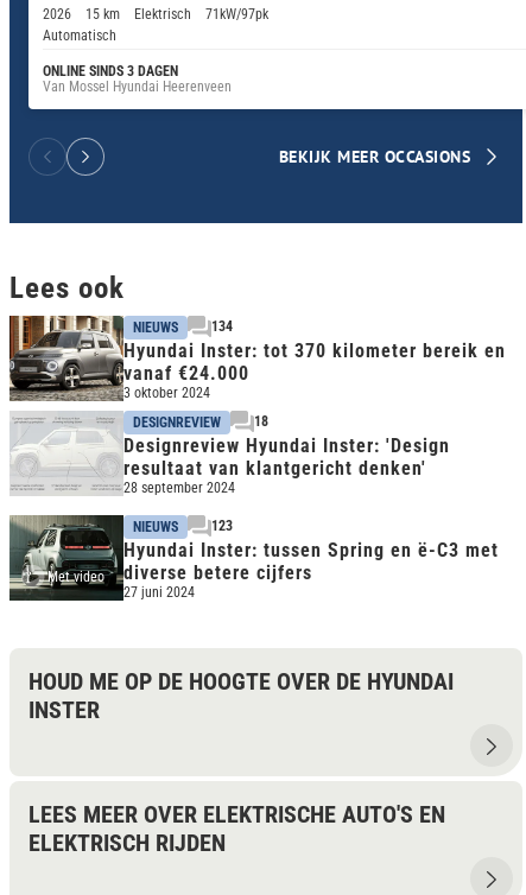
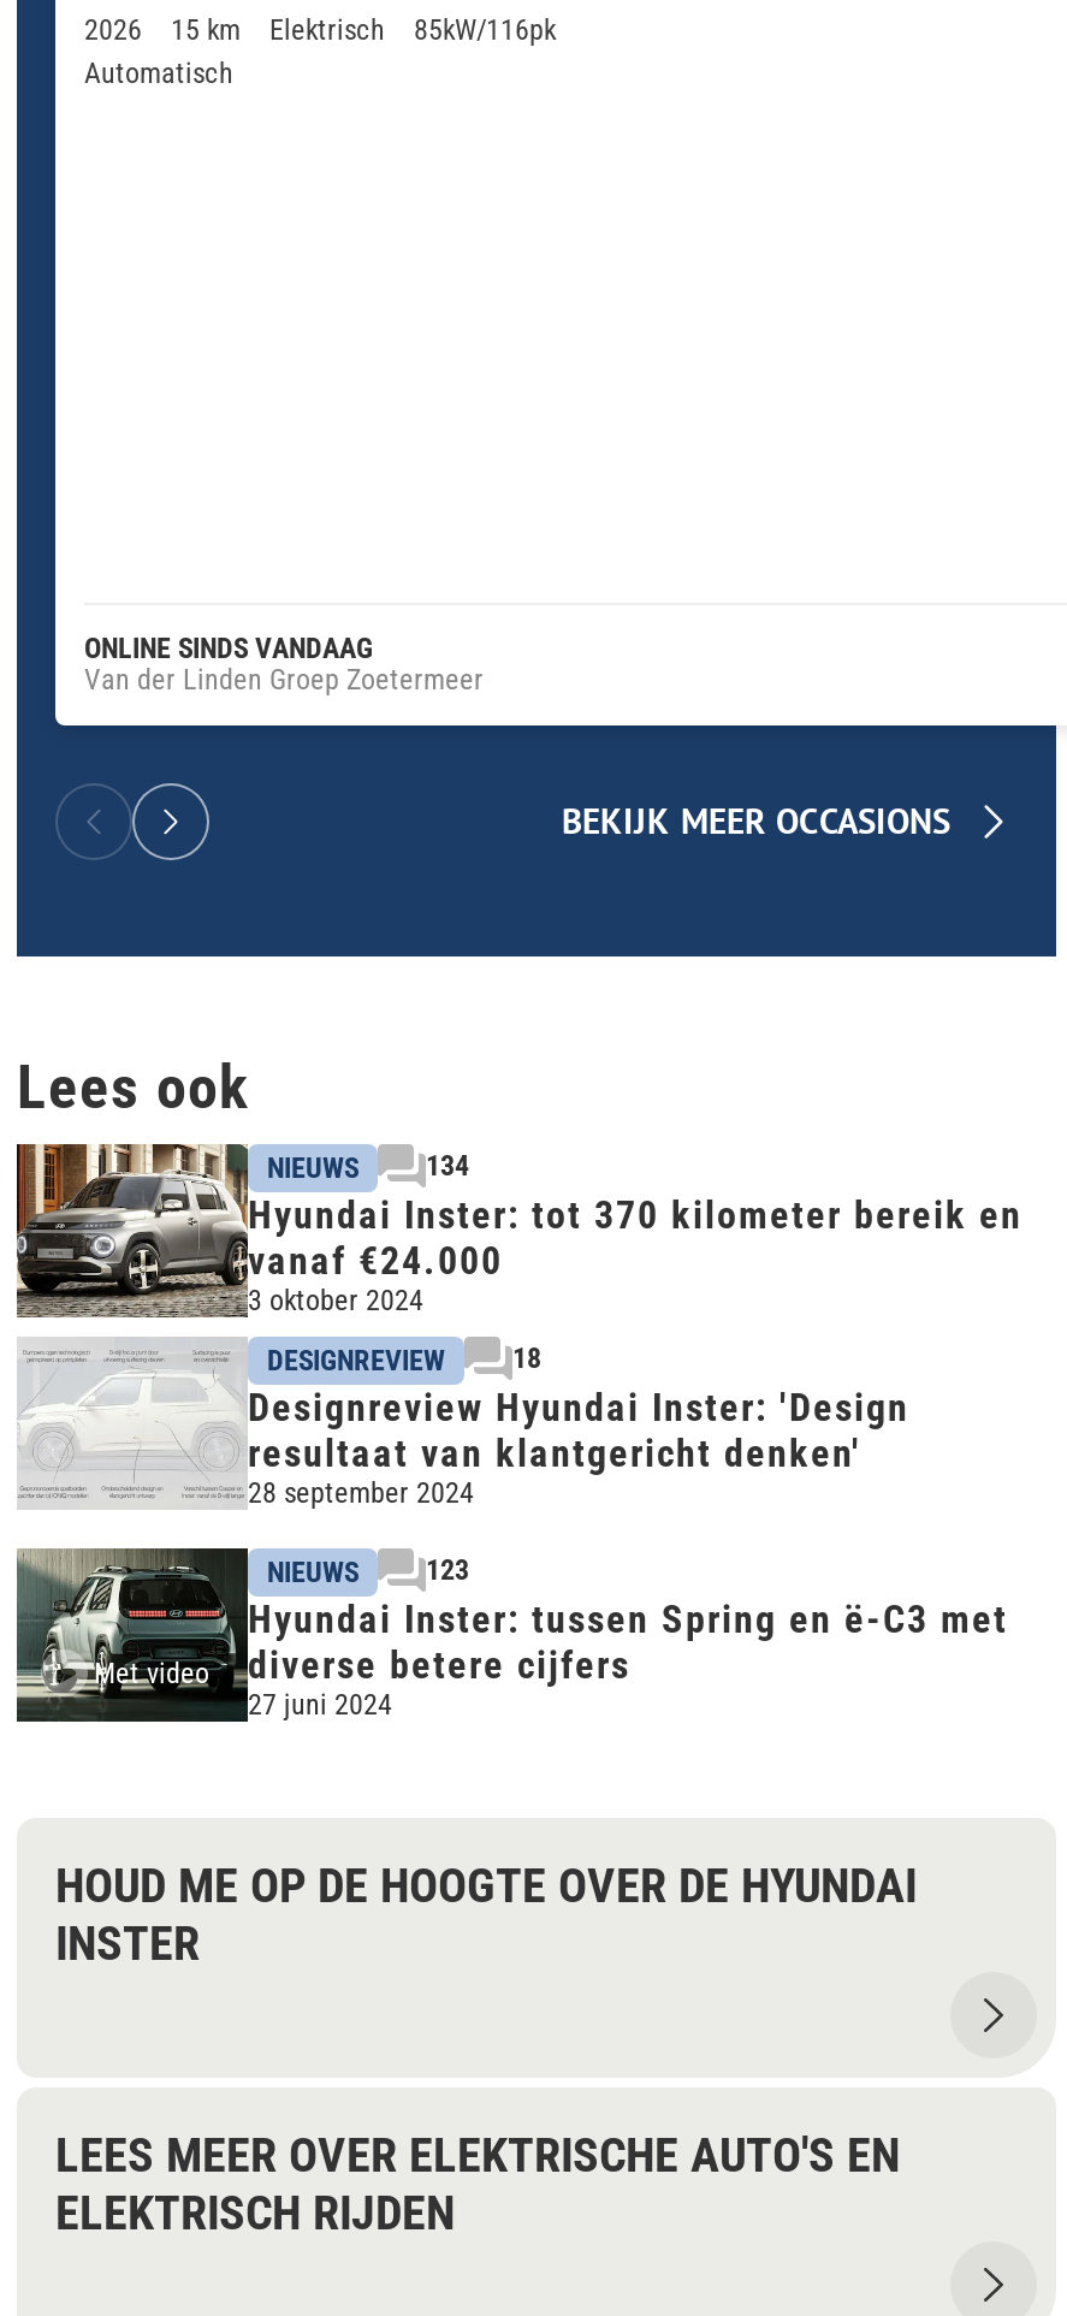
- 2026 15 km Elektrisch 71kW/97pk
+ 2026 15 km Elektrisch 85kW/116pk

- ONLINE SINDS 3 DAGEN
- Van Mossel Hyundai Heerenveen
+ ONLINE SINDS VANDAAG
+ Van der Linden Groep Zoetermeer
